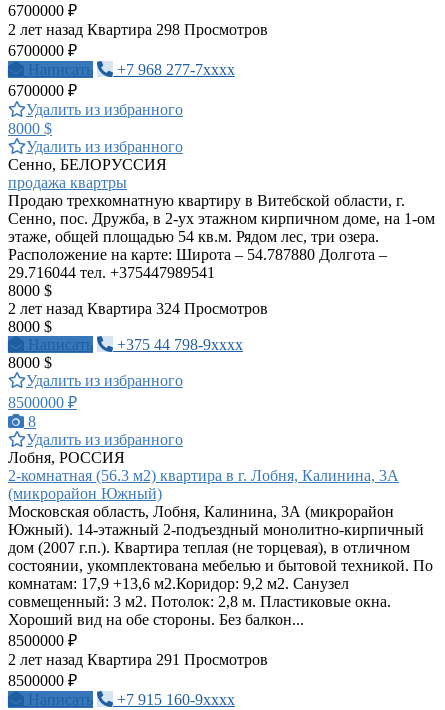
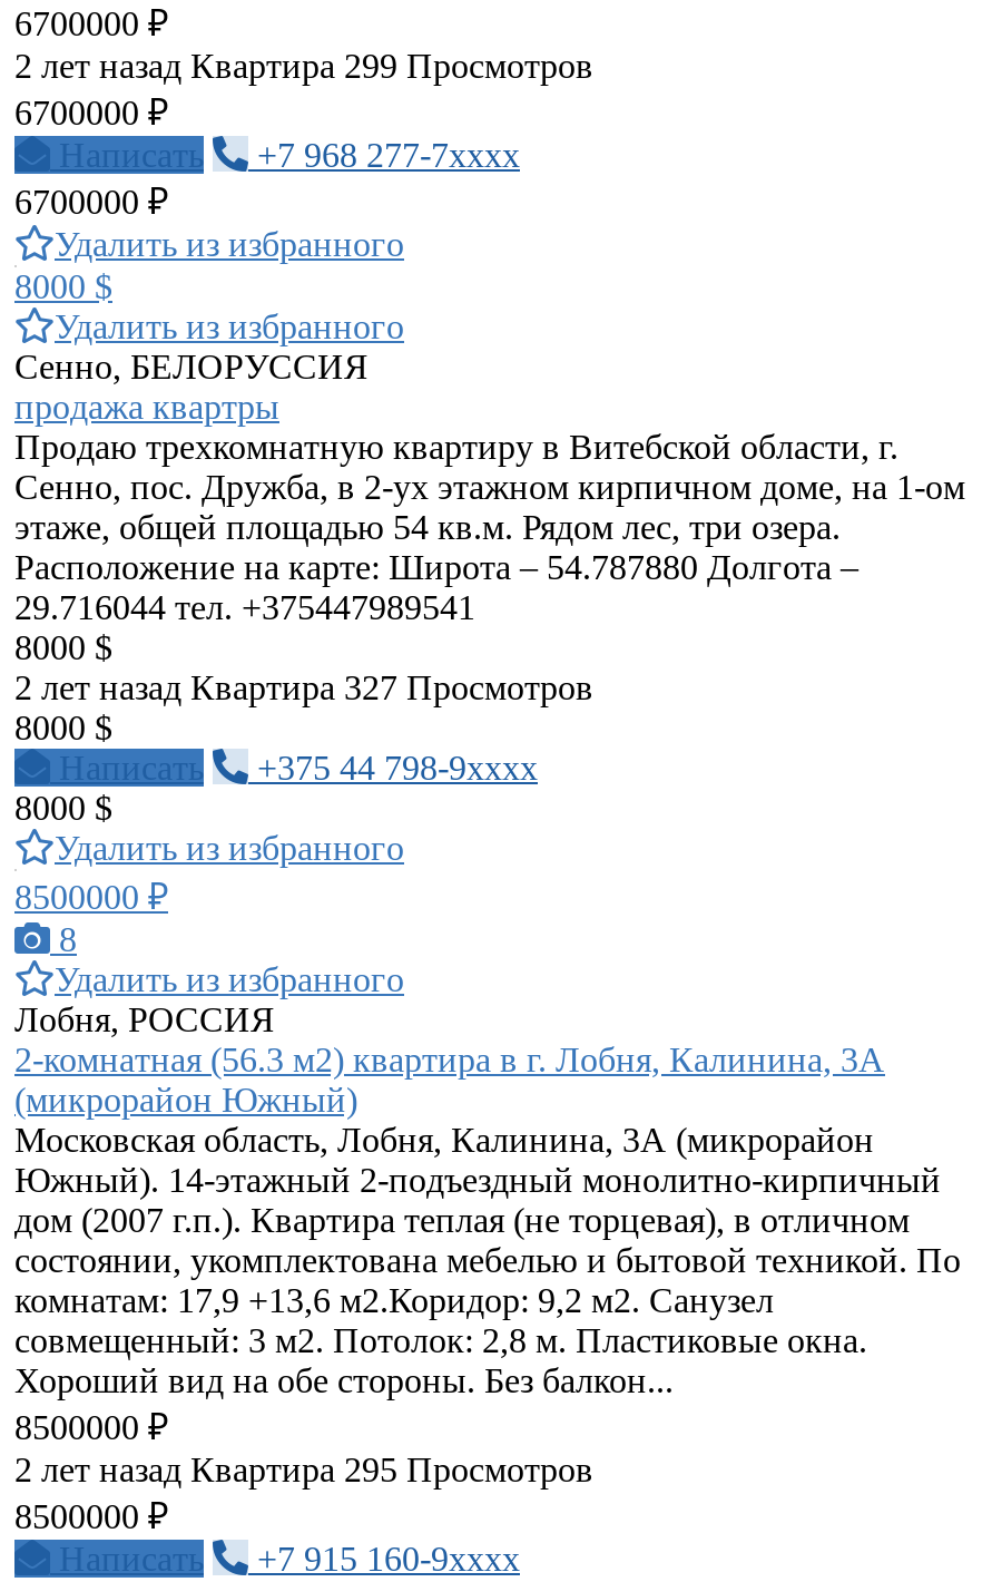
- 2 лет назад Квартира 298 Просмотров
+ 2 лет назад Квартира 299 Просмотров

- 2 лет назад Квартира 324 Просмотров
+ 2 лет назад Квартира 327 Просмотров

- 2 лет назад Квартира 291 Просмотров
+ 2 лет назад Квартира 295 Просмотров
